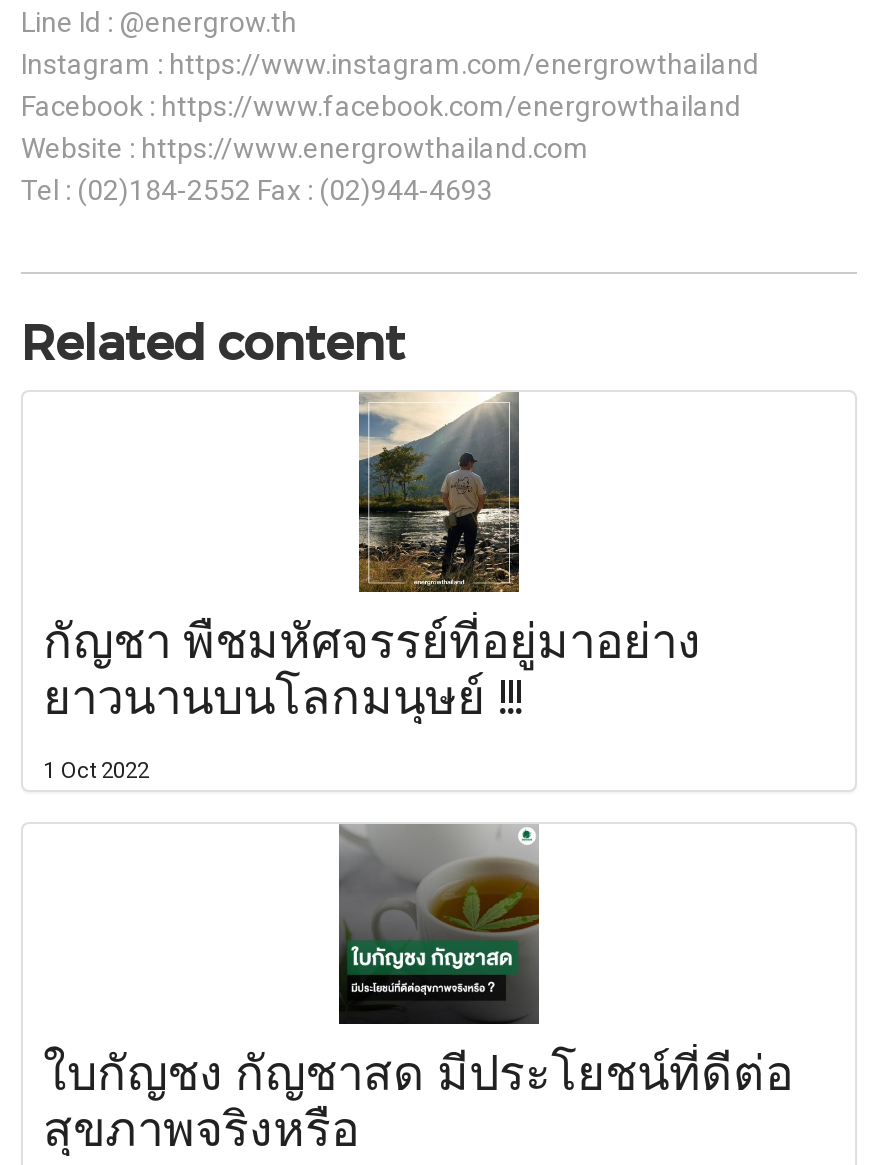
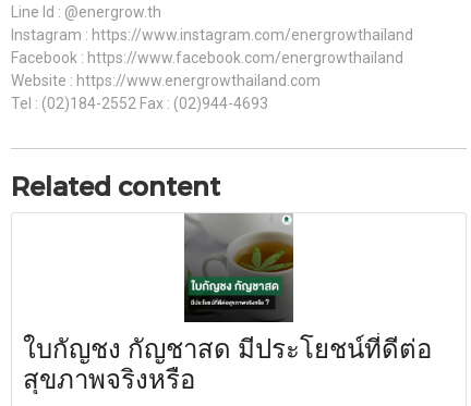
- [image]
- กัญชา พืชมหัศจรรย์ที่อยู่มาอย่าง
- ยาวนานบนโลกมนุษย์ !!!
- 1 Oct 2022
